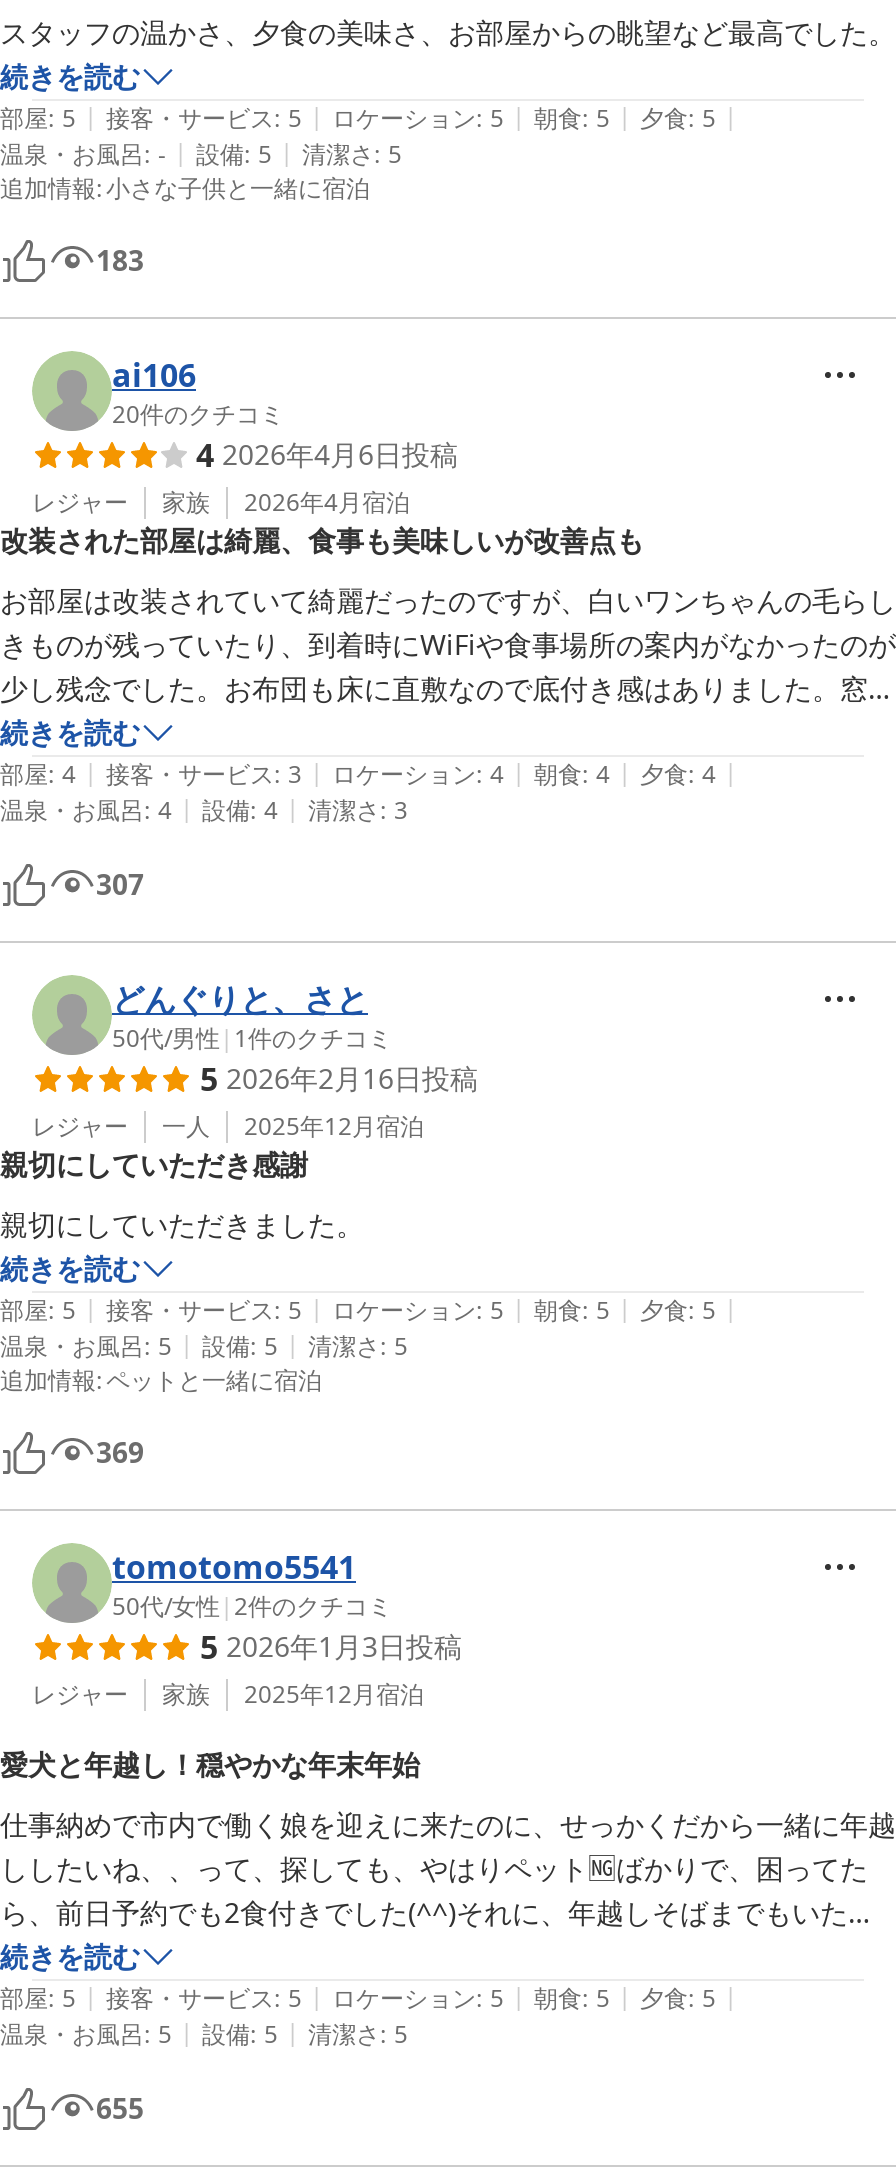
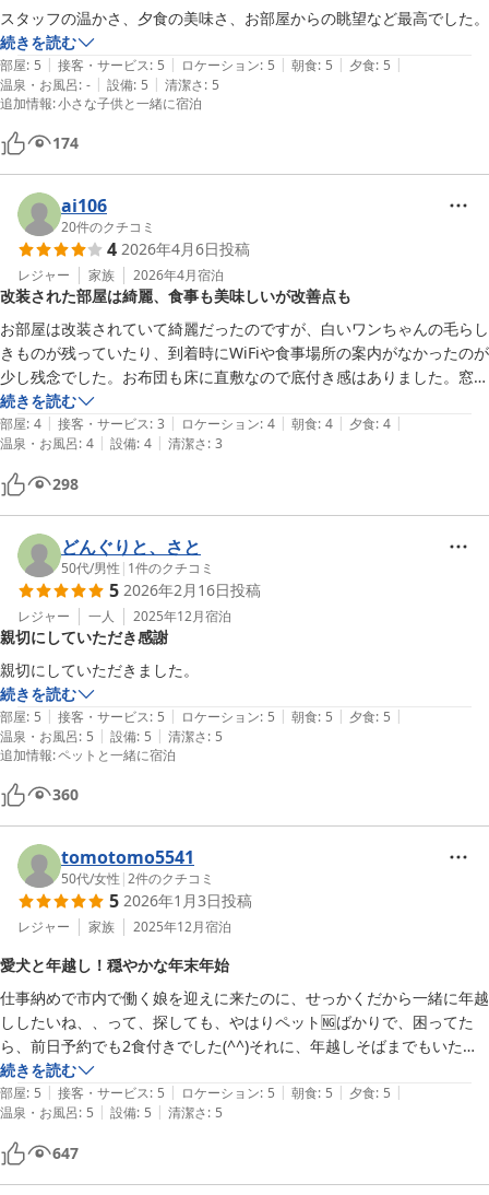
- 183
+ 174

- 307
+ 298

- 369
+ 360

- 655
+ 647
